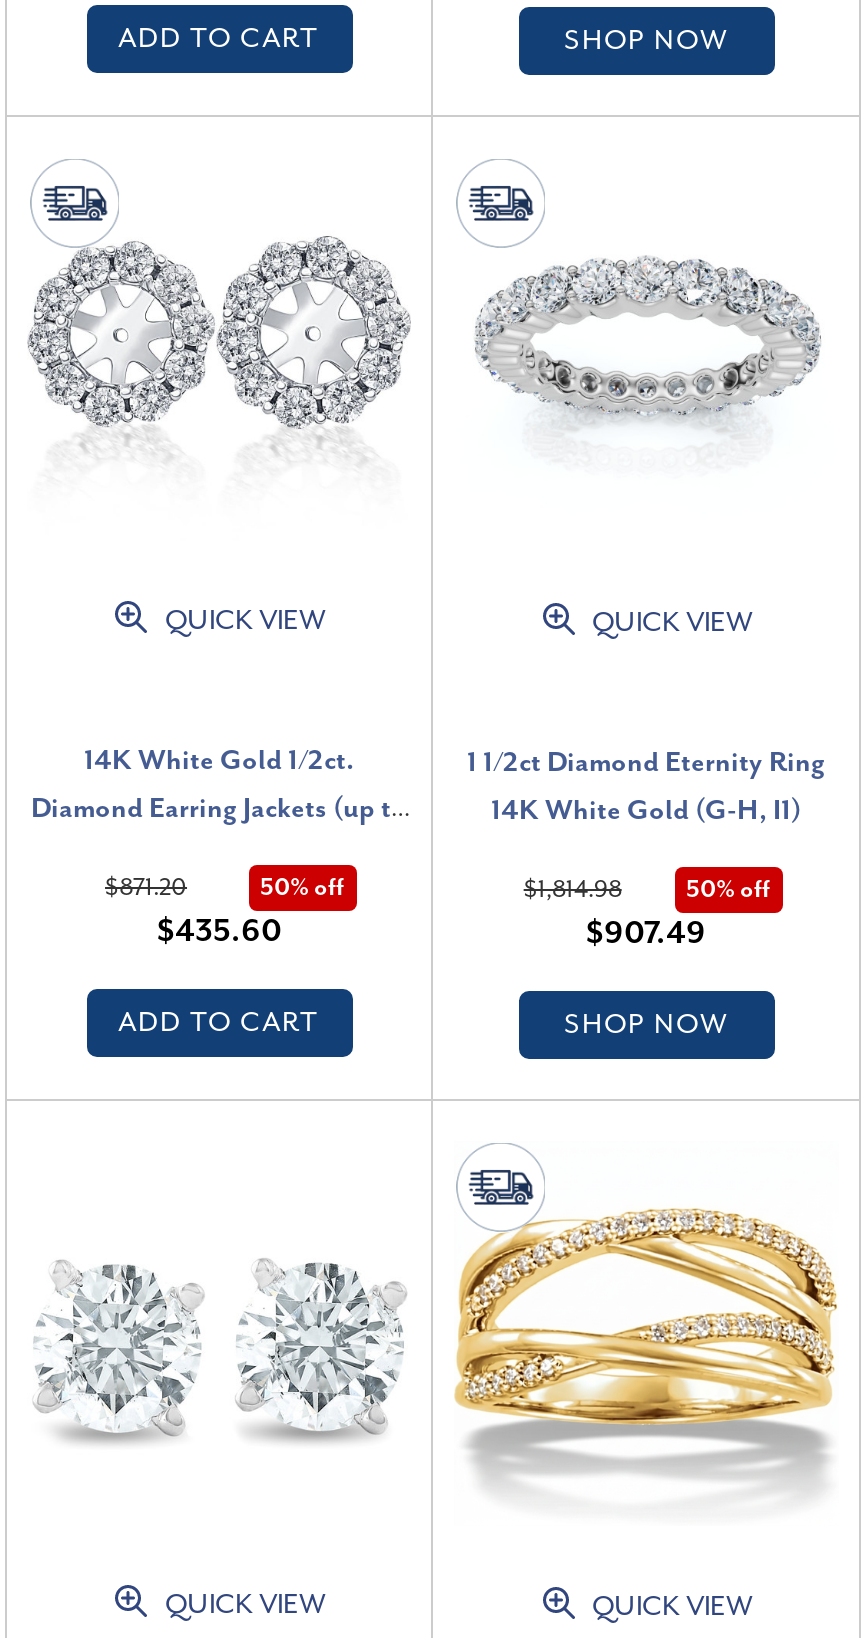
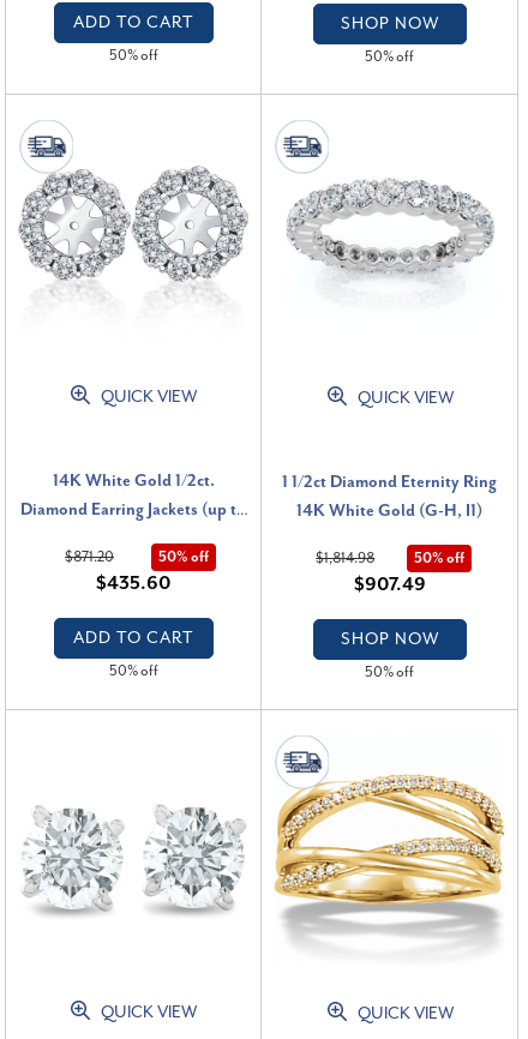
+ 50% off

+ 50% off

+ 50% off

+ 50% off
